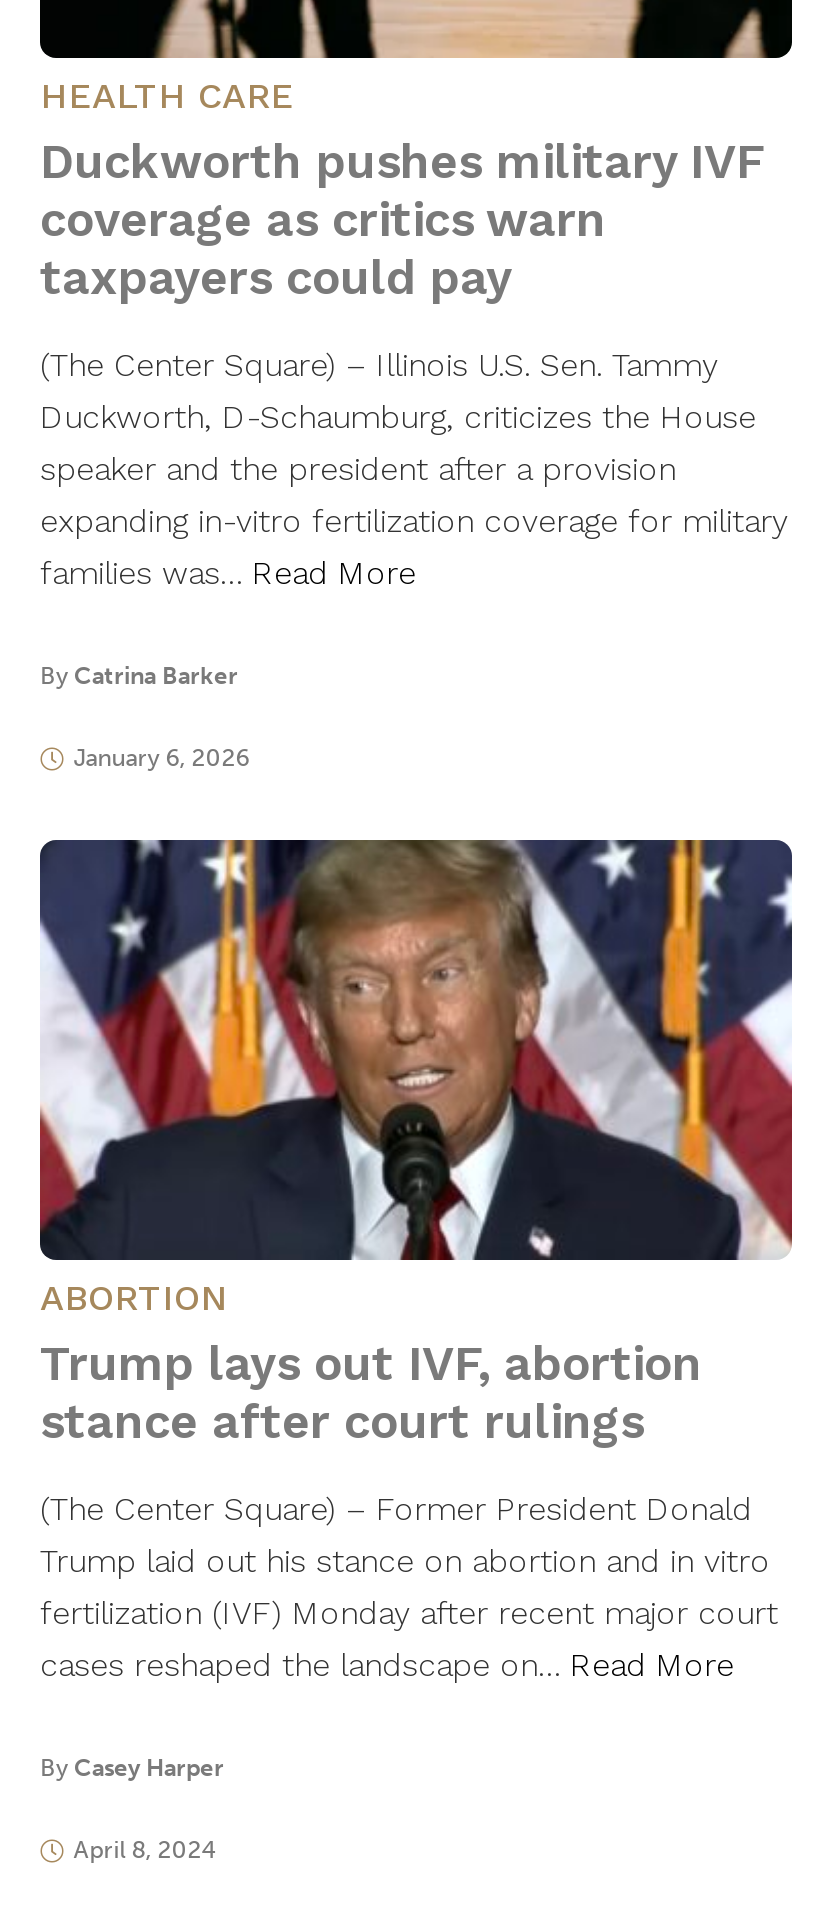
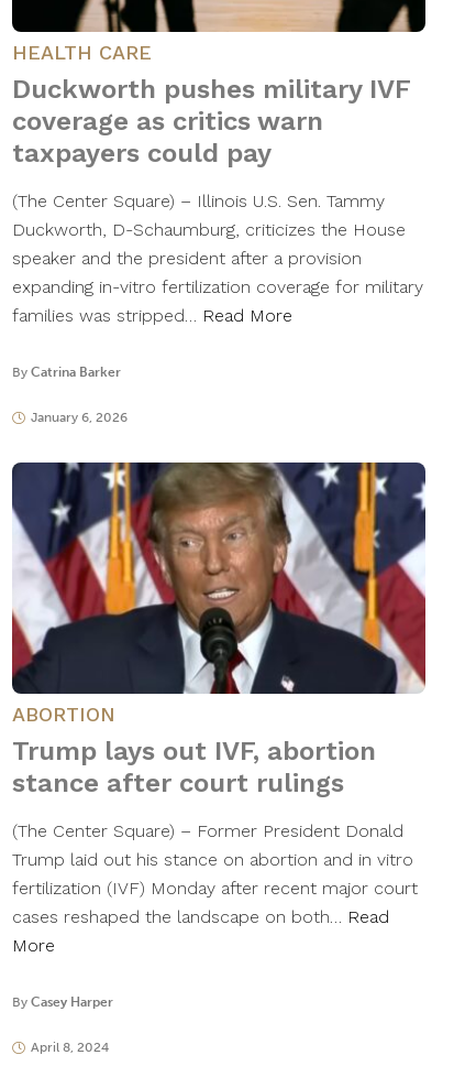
- families was… Read More
+ families was stripped… Read More

- cases reshaped the landscape on… Read More
+ cases reshaped the landscape on both… Read
+ More
